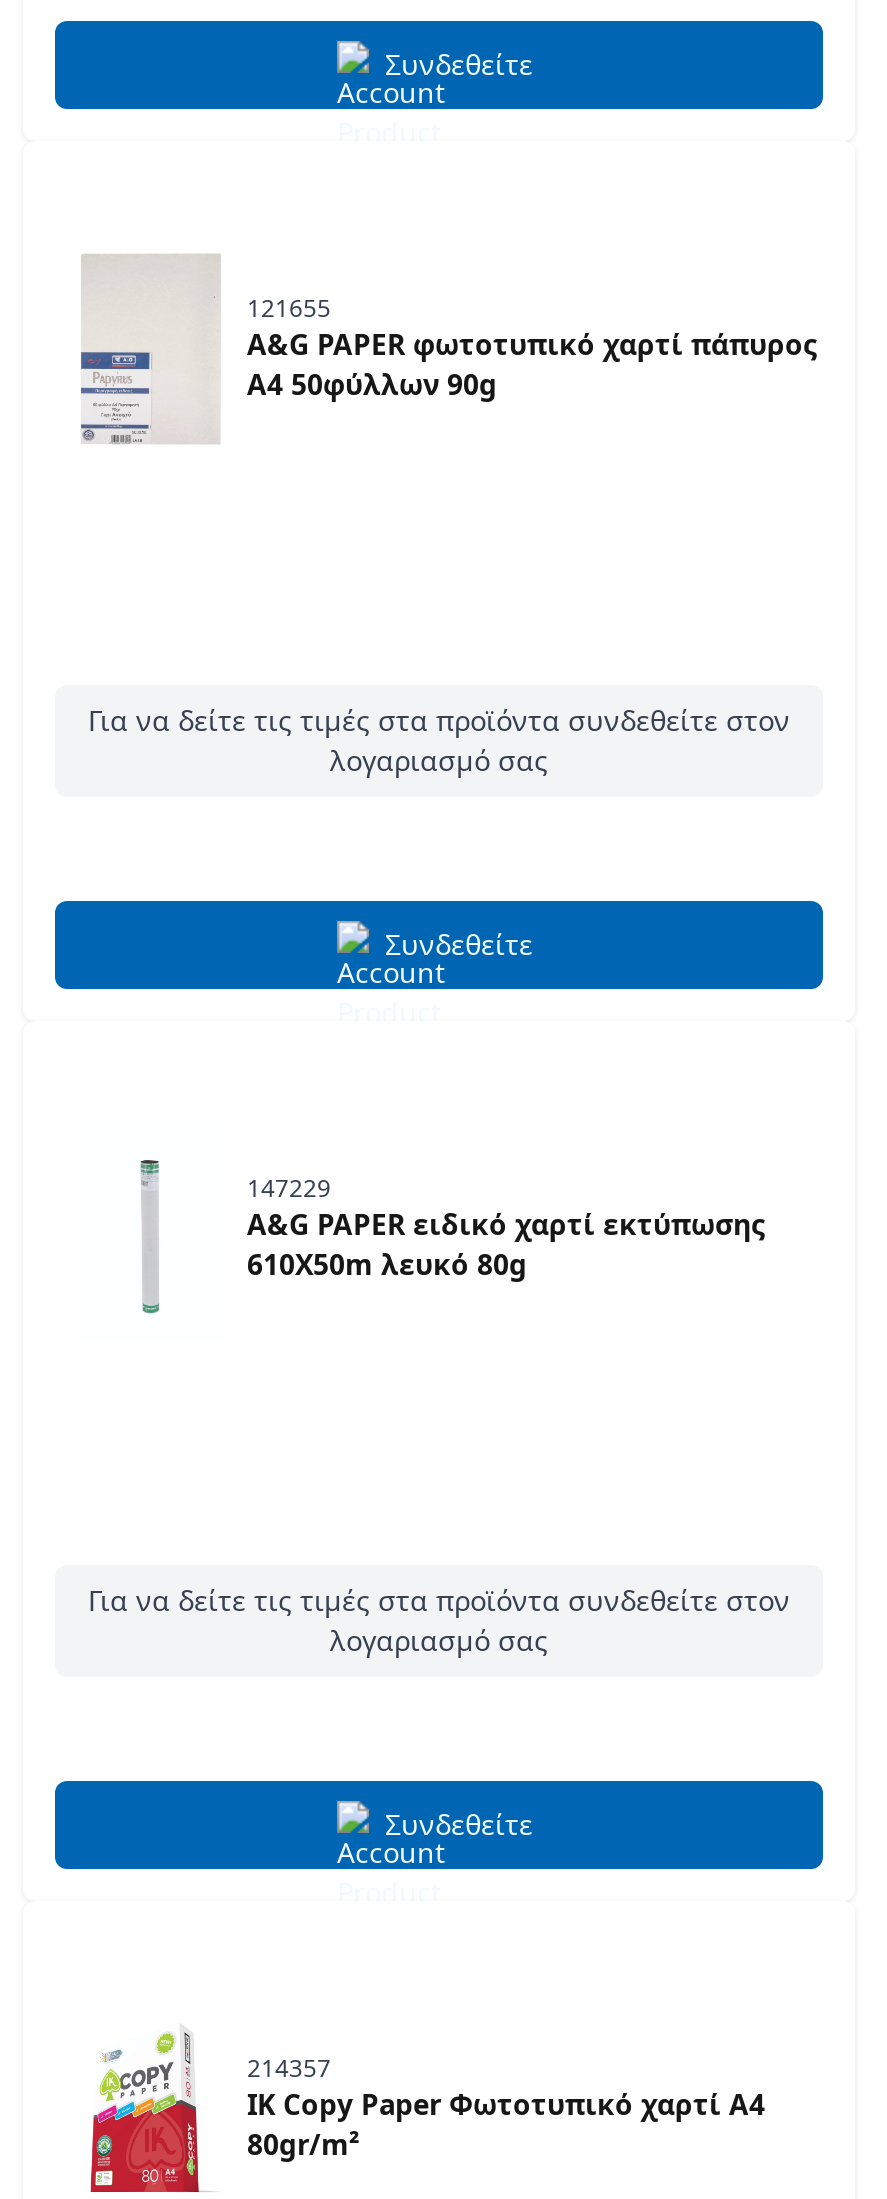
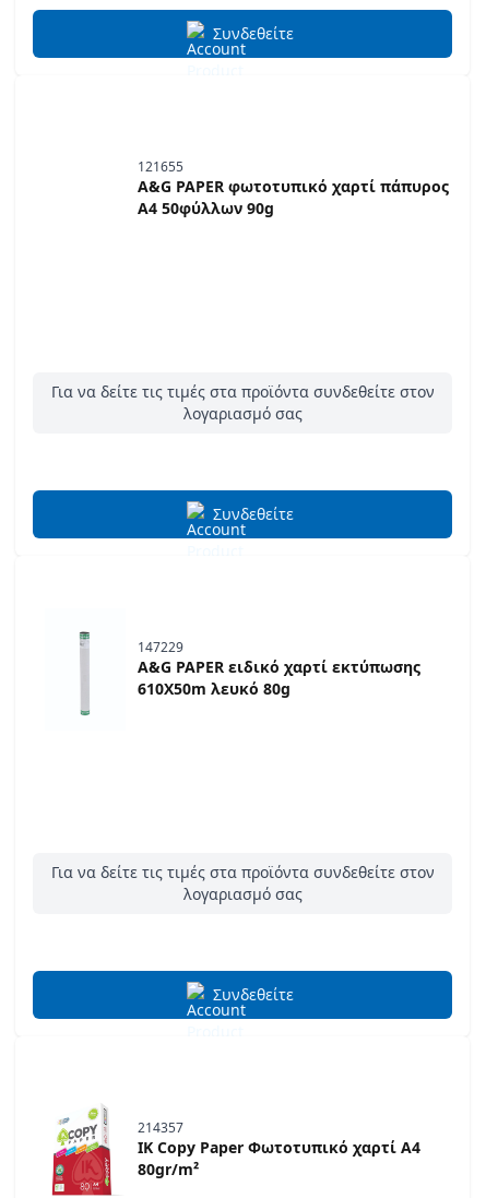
- [image]
